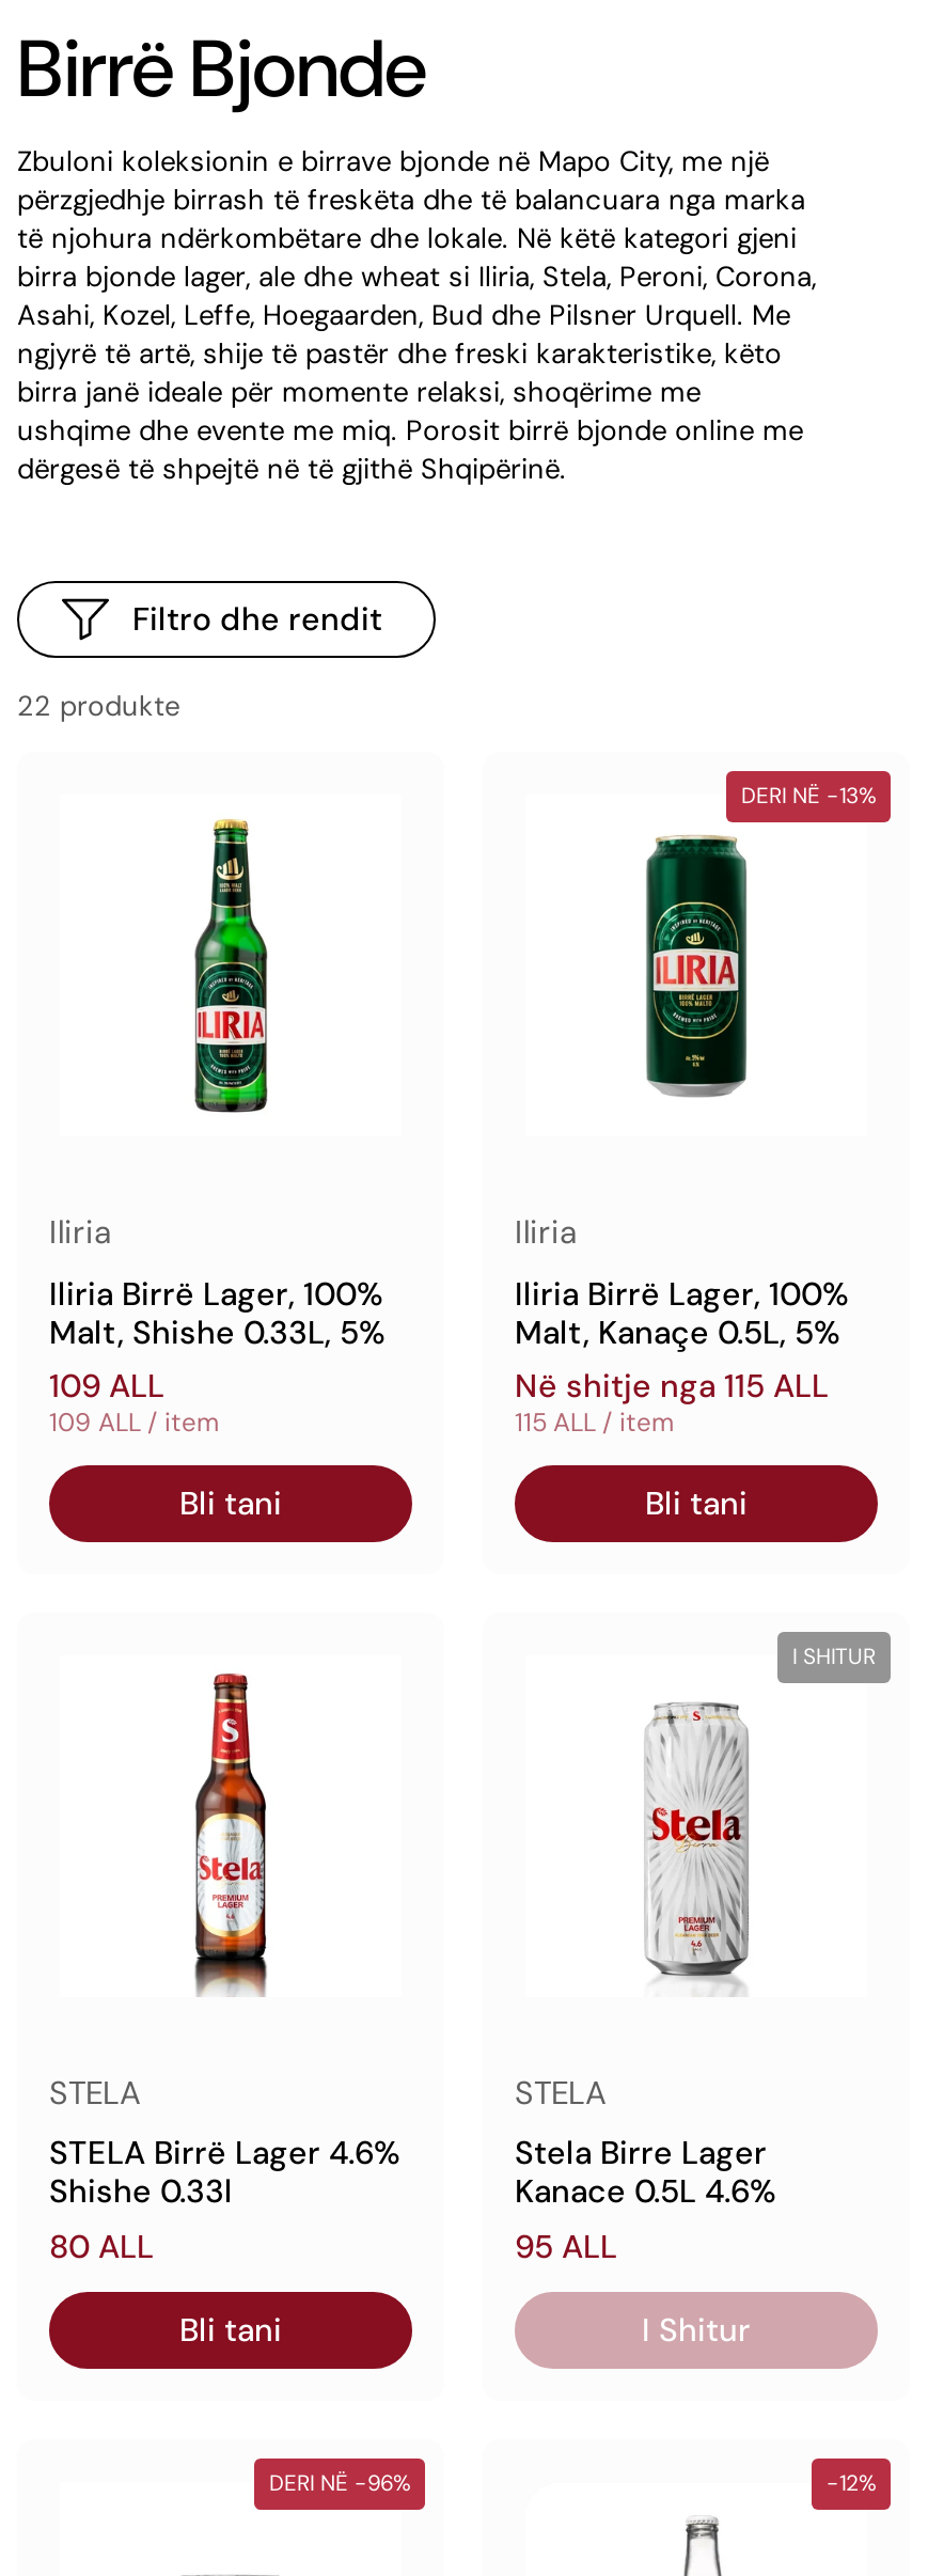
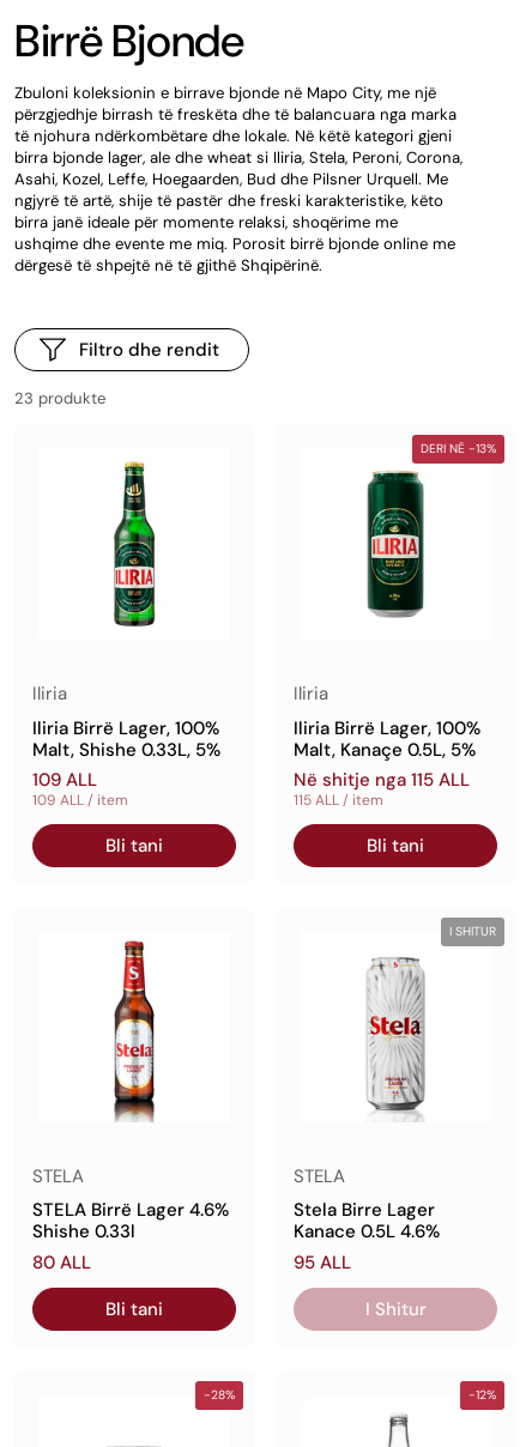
- 22 produkte
+ 23 produkte

- DERI NË -96%
+ -28%
